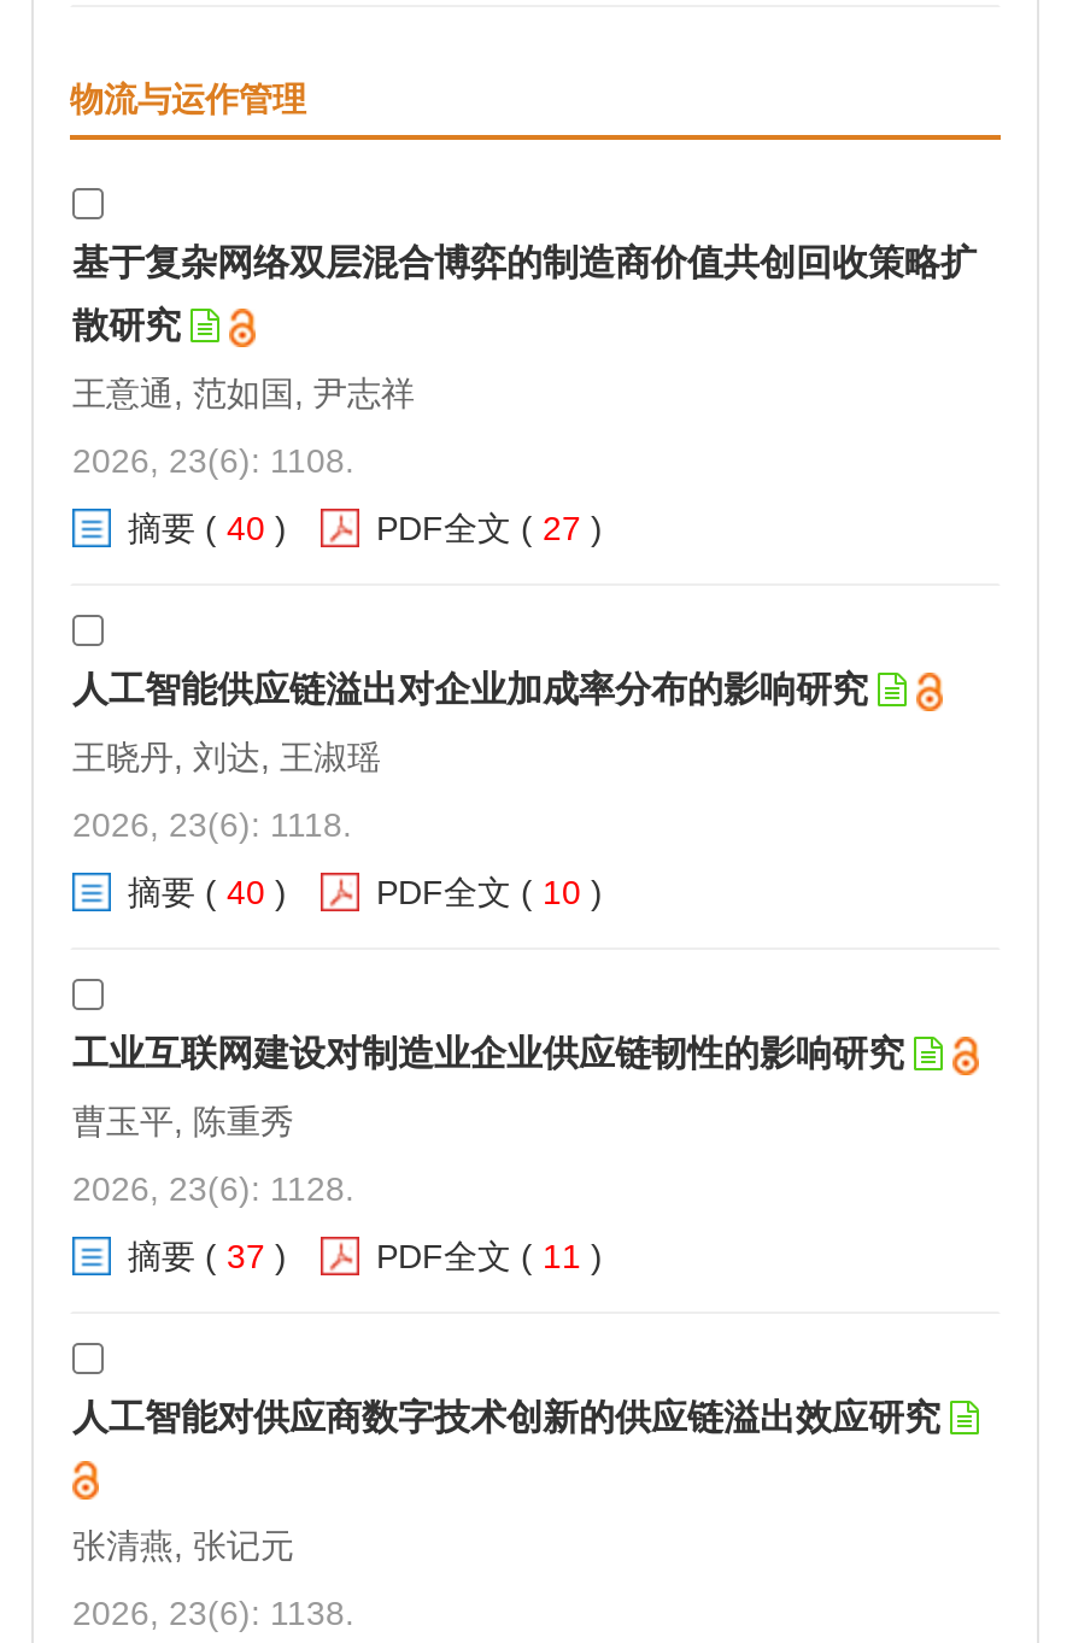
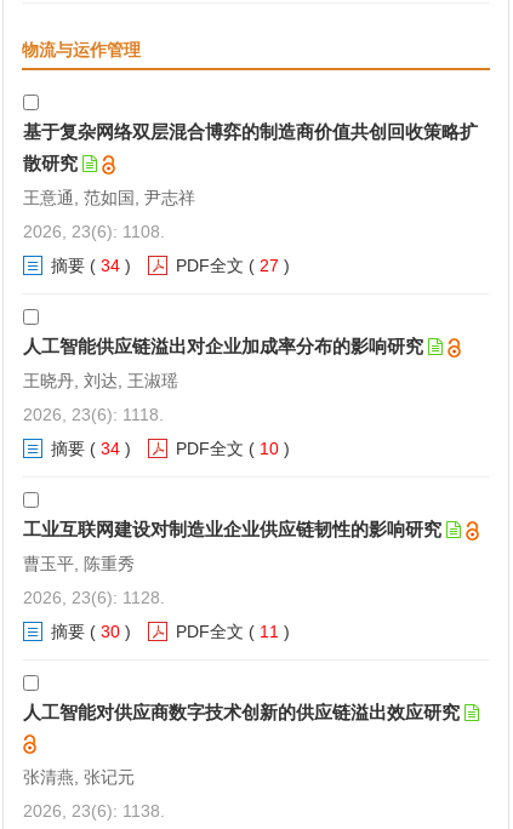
- 摘要( 40)
+ 摘要( 34)

- 摘要( 40)
+ 摘要( 34)

- 摘要( 37)
+ 摘要( 30)
